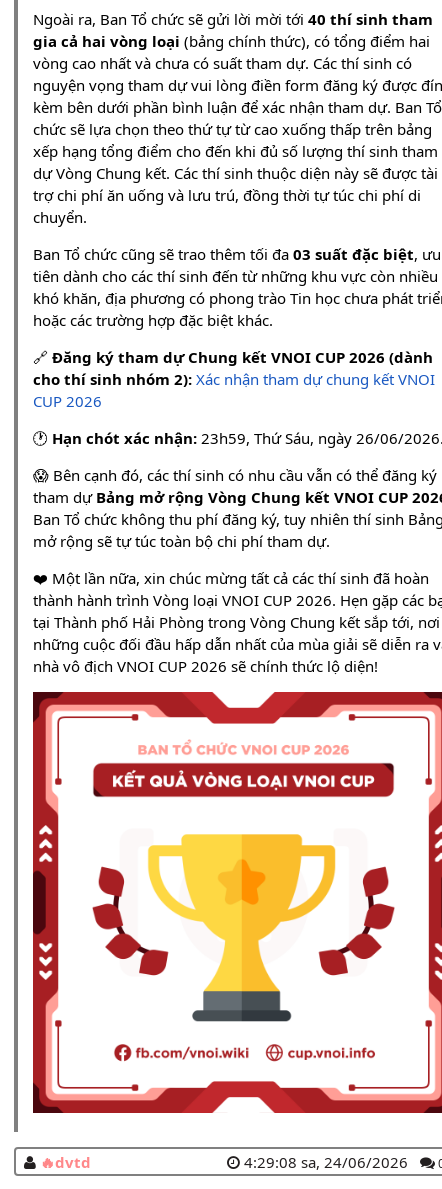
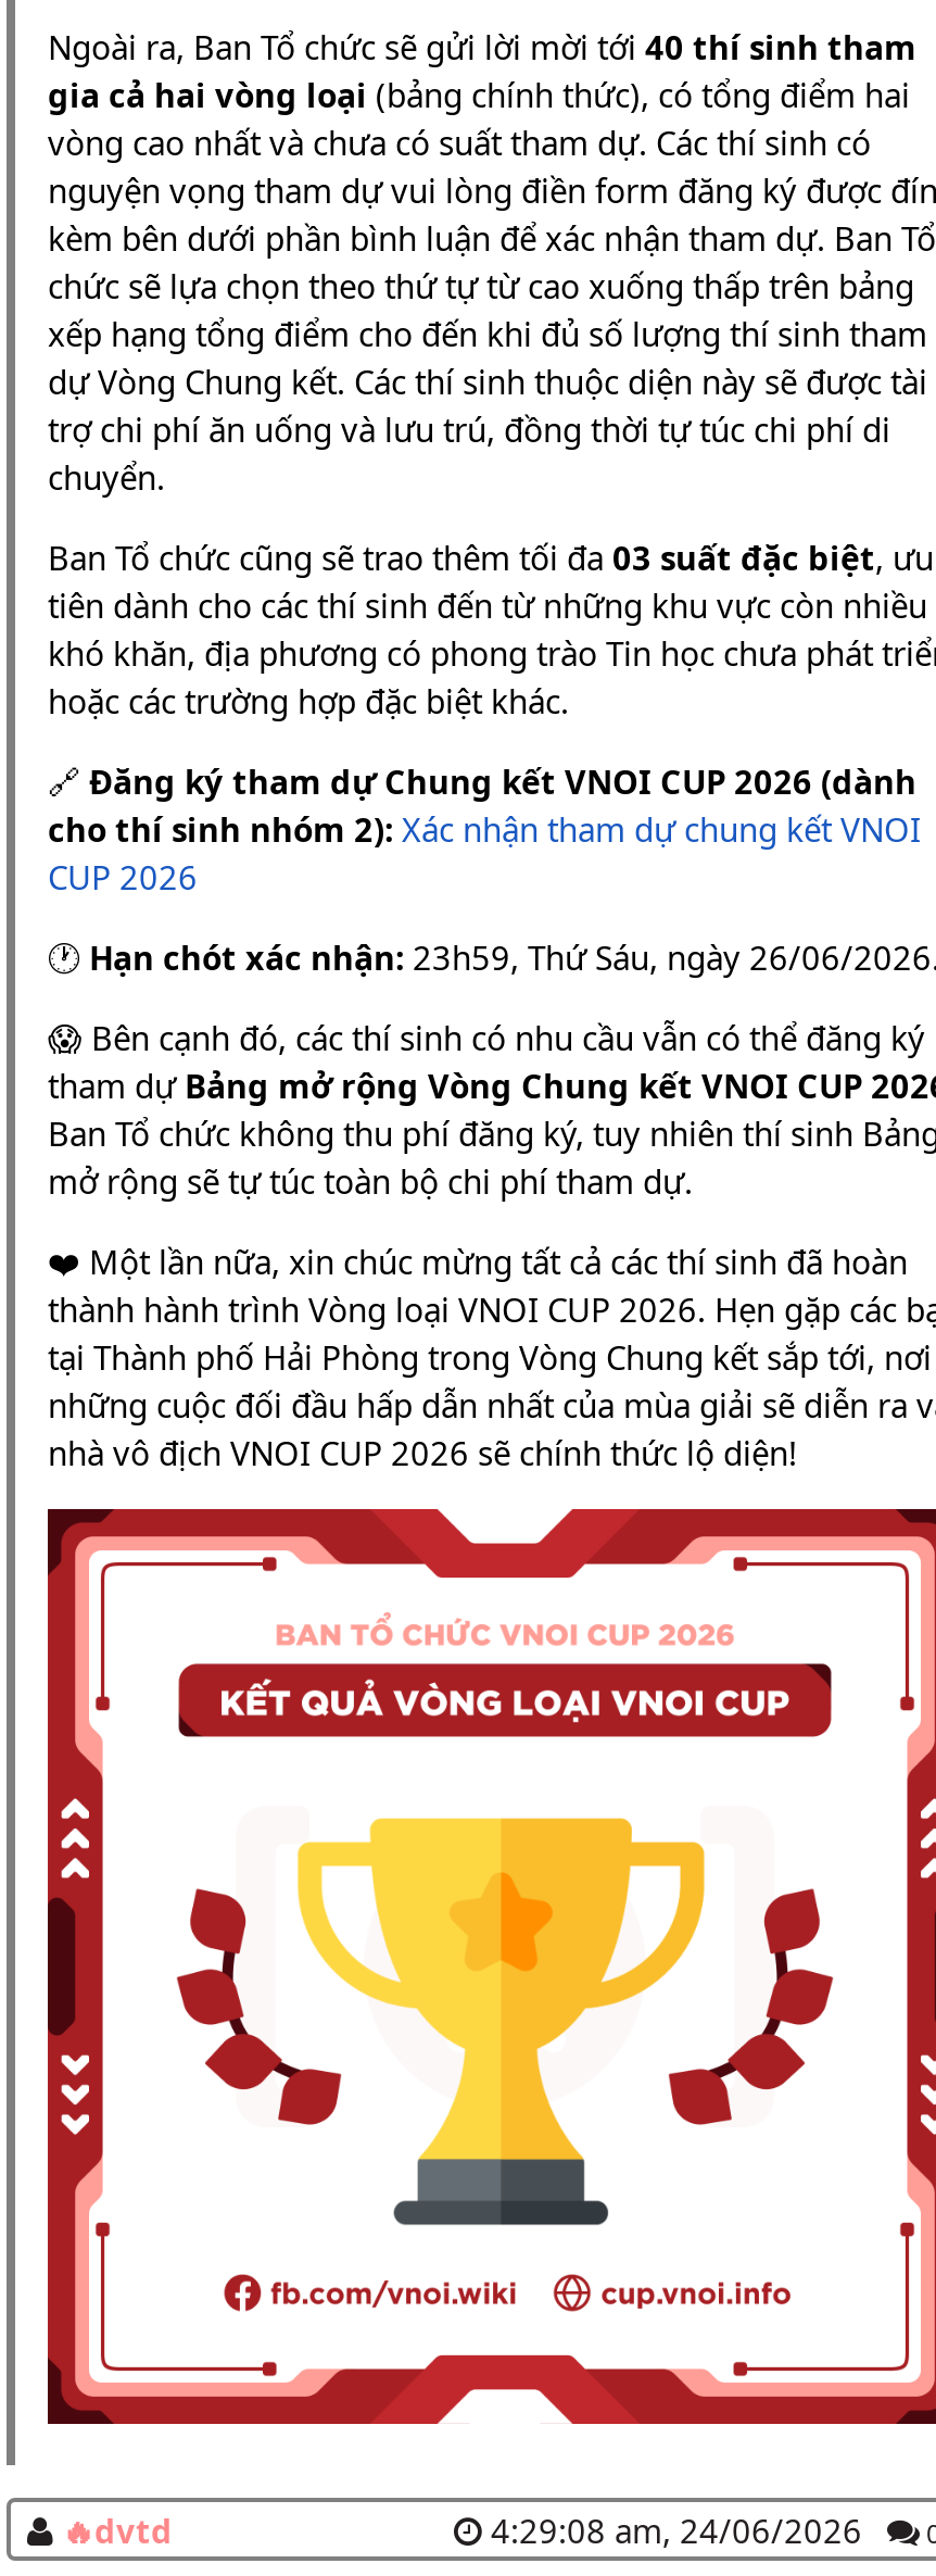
- 4:29:08 sa, 24/06/2026
+ 4:29:08 am, 24/06/2026
